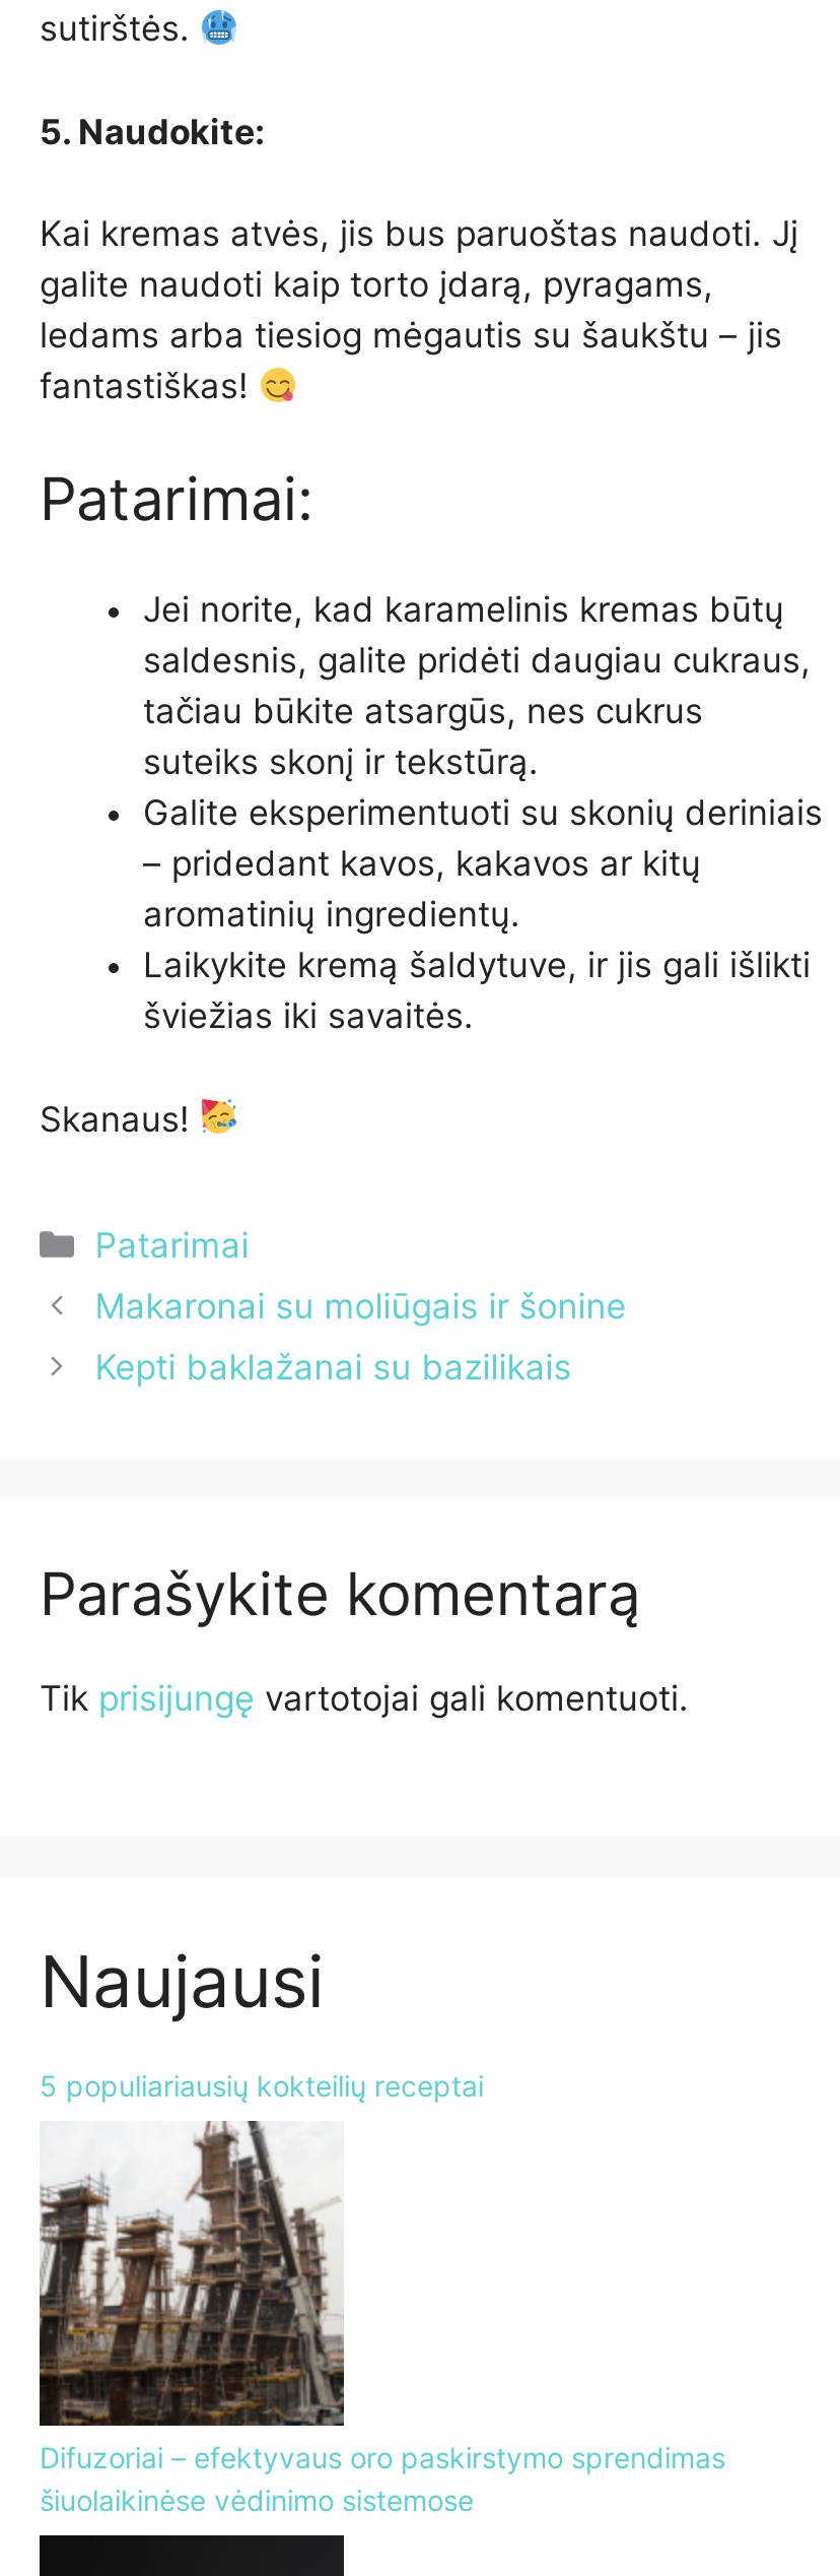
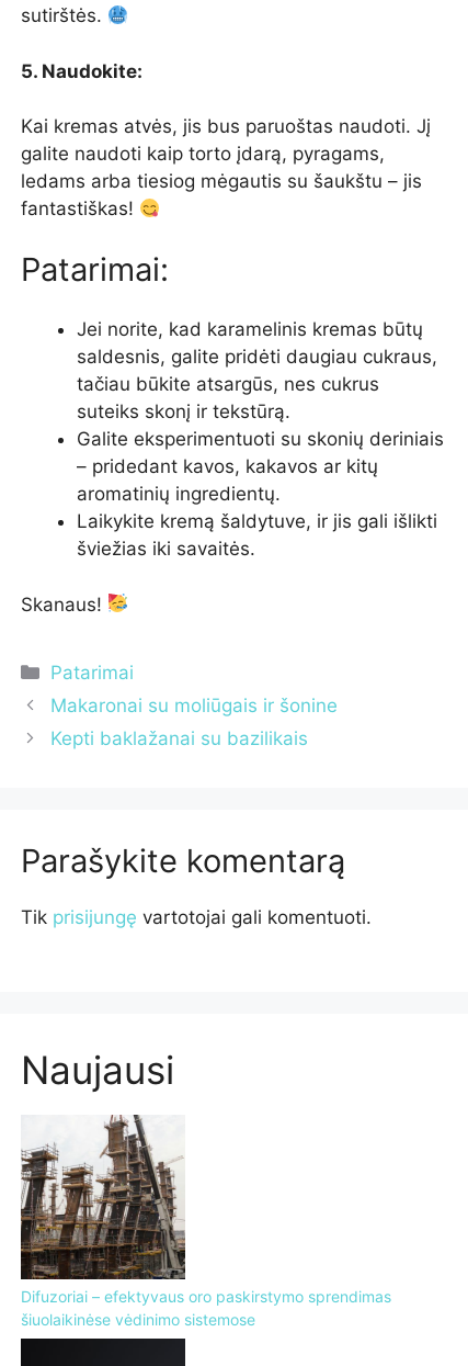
- 5 populiariausių kokteilių receptai
